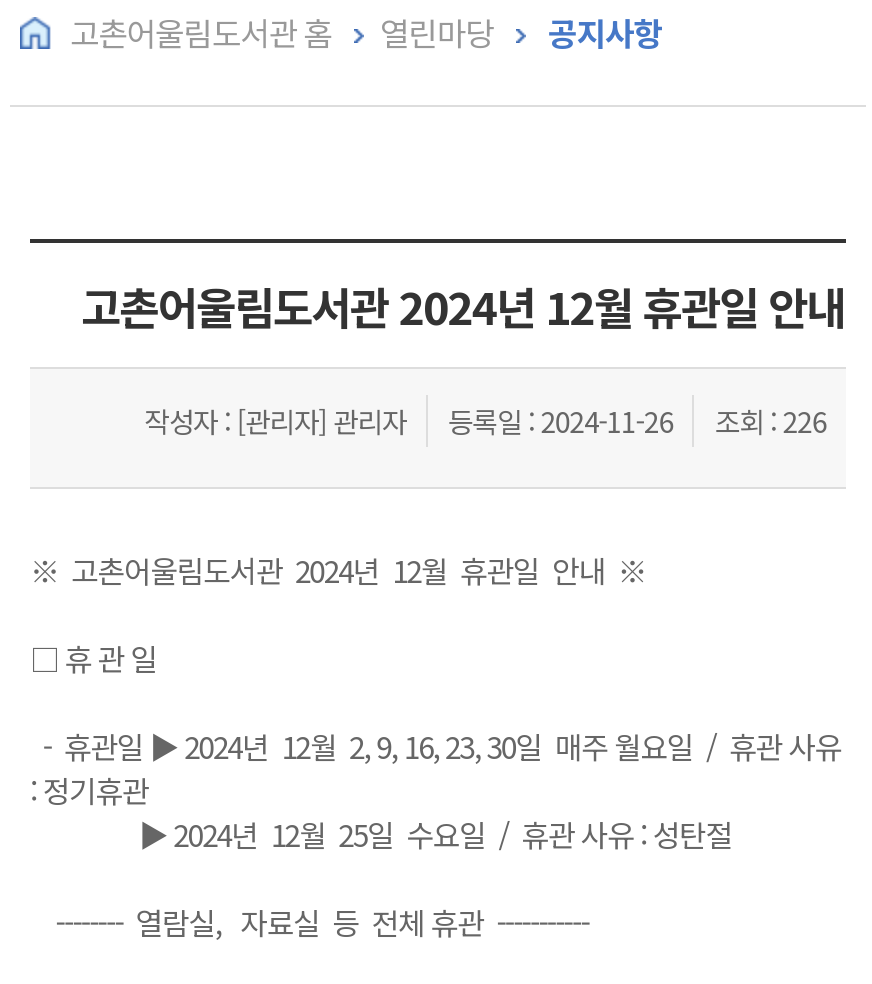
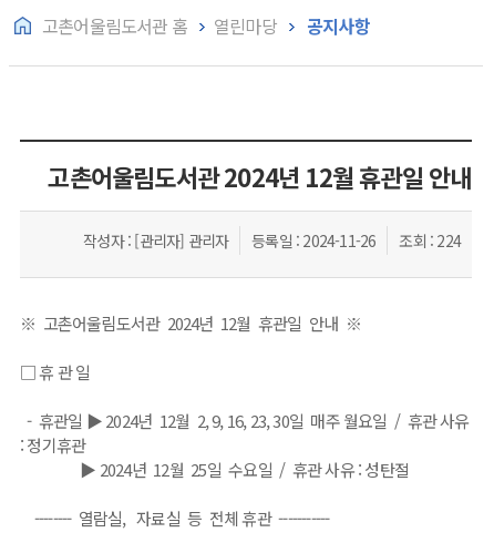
- 조회: 226
+ 조회: 224
